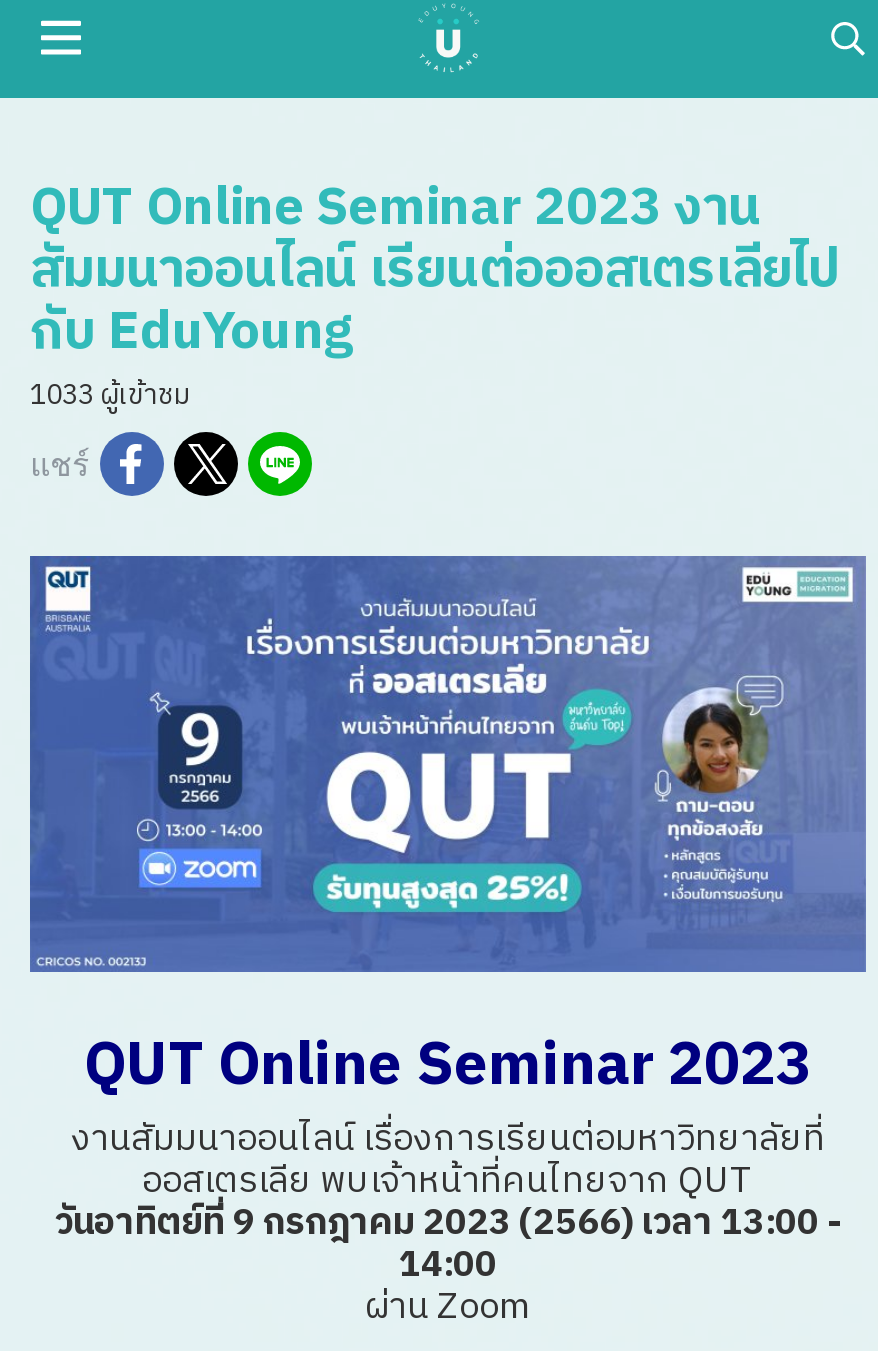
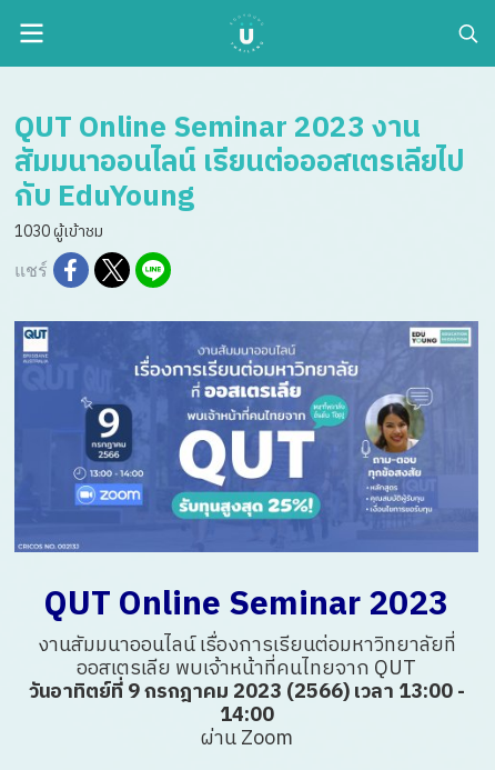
- 1033 ผู้เข้าชม
+ 1030 ผู้เข้าชม
